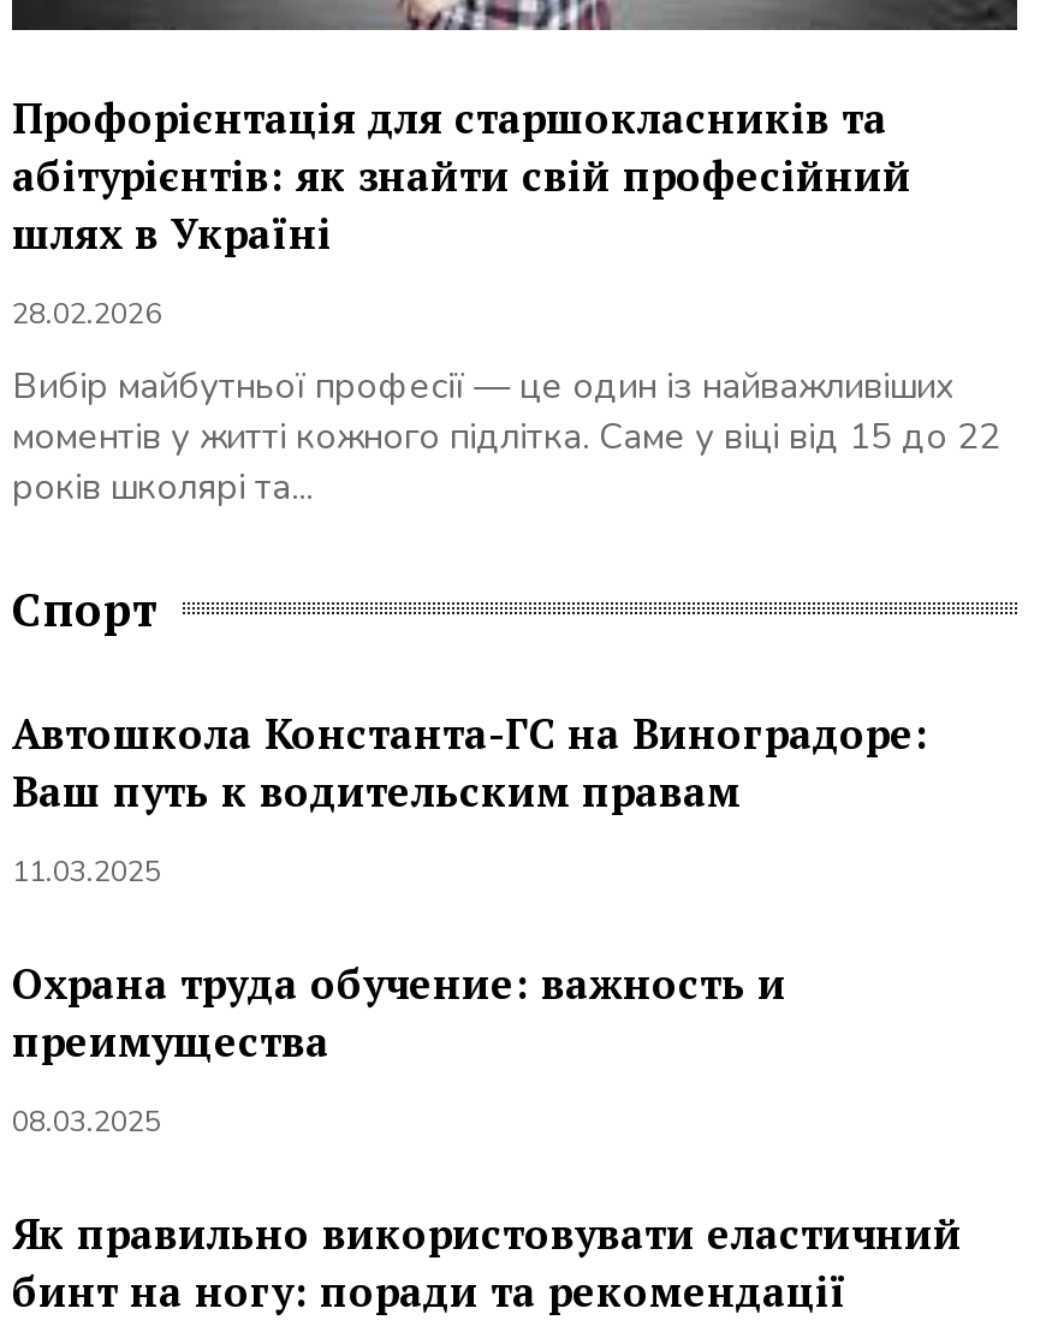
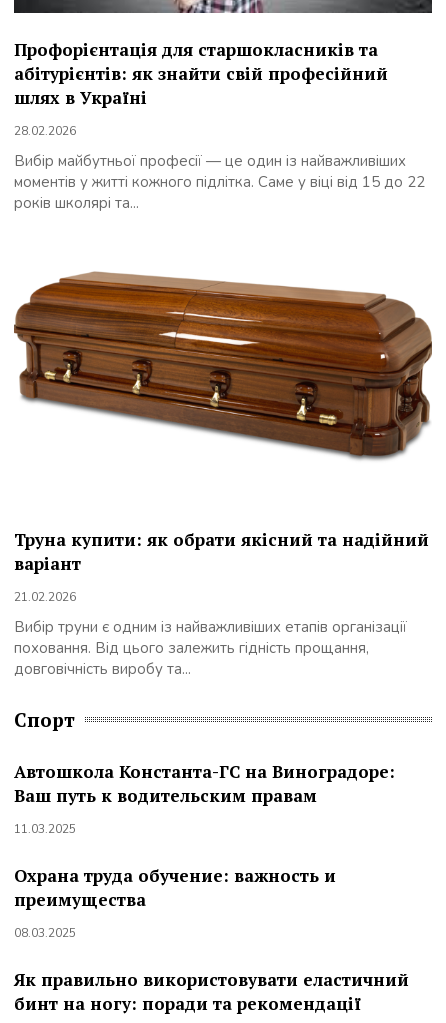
+ [image]

+ Труна купити: як обрати якісний та надійний
+ варіант
+ 21.02.2026
+ Вибір труни є одним із найважливіших етапів організації
+ поховання. Від цього залежить гідність прощання,
+ довговічність виробу та...
